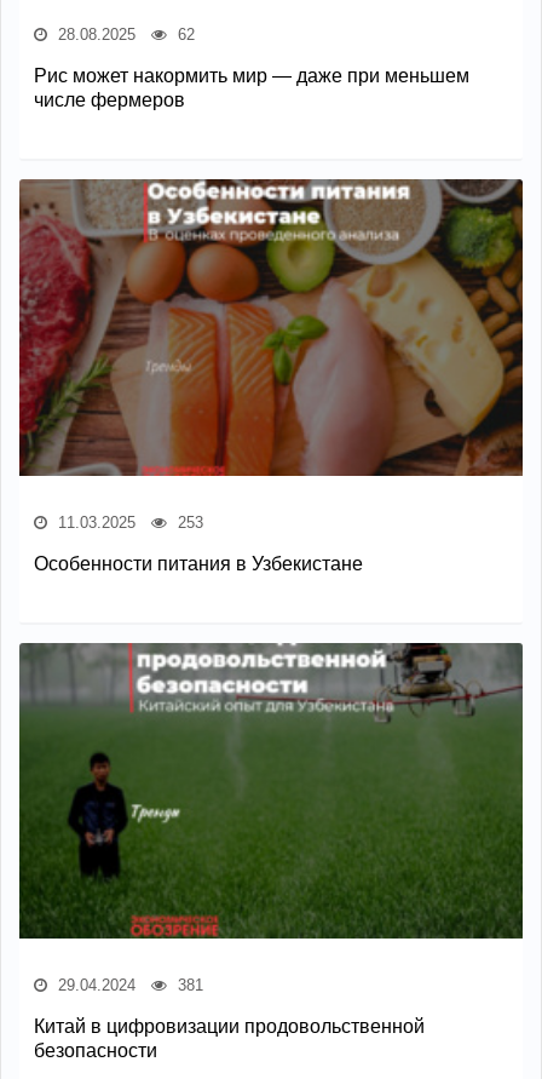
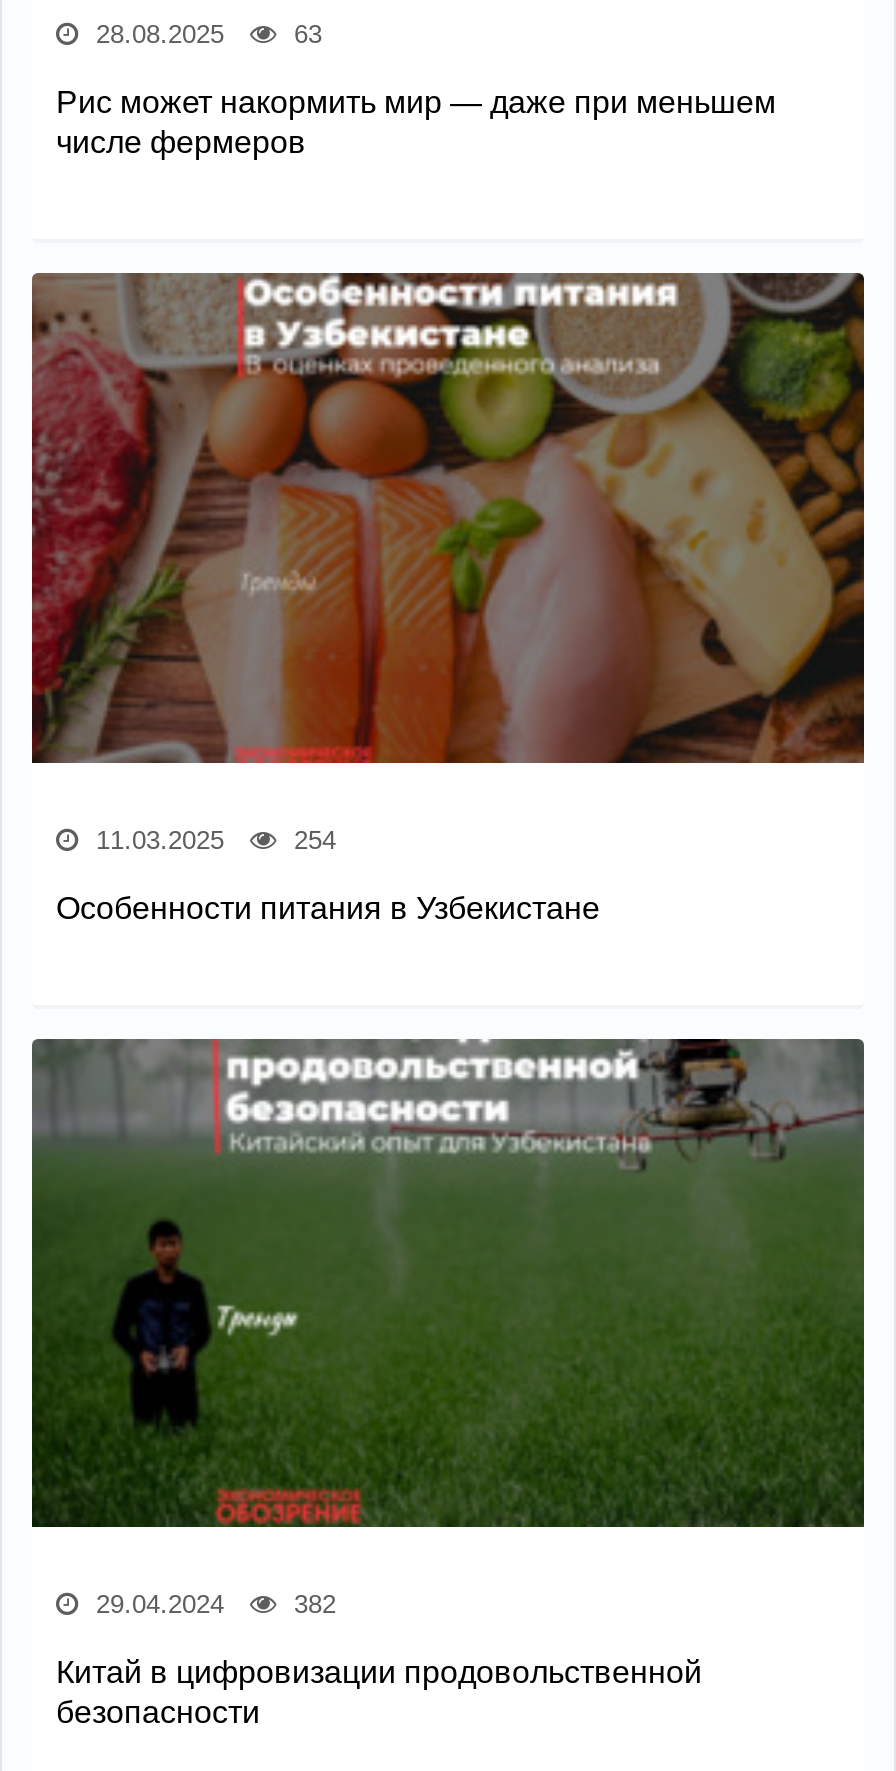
- 62
+ 63

- 253
+ 254

- 381
+ 382
